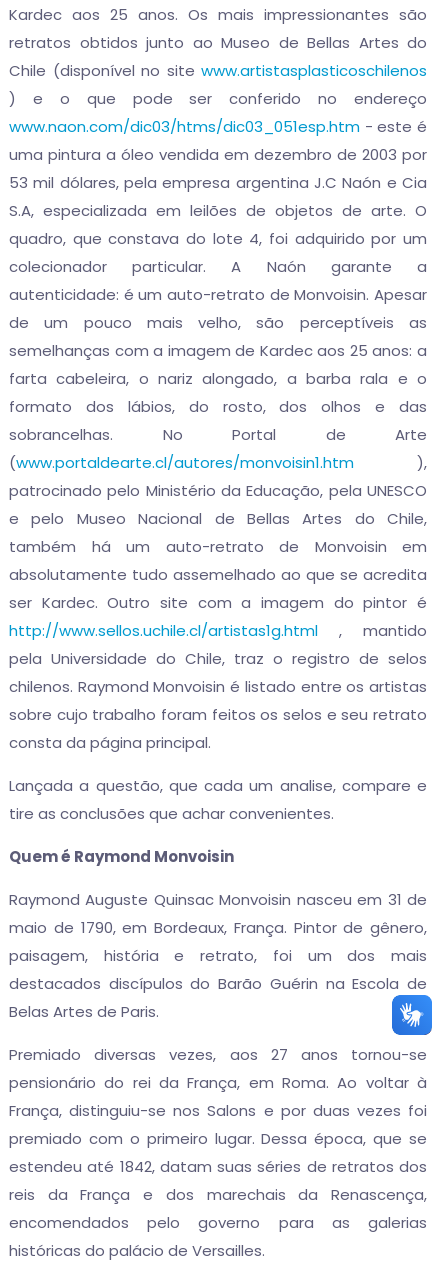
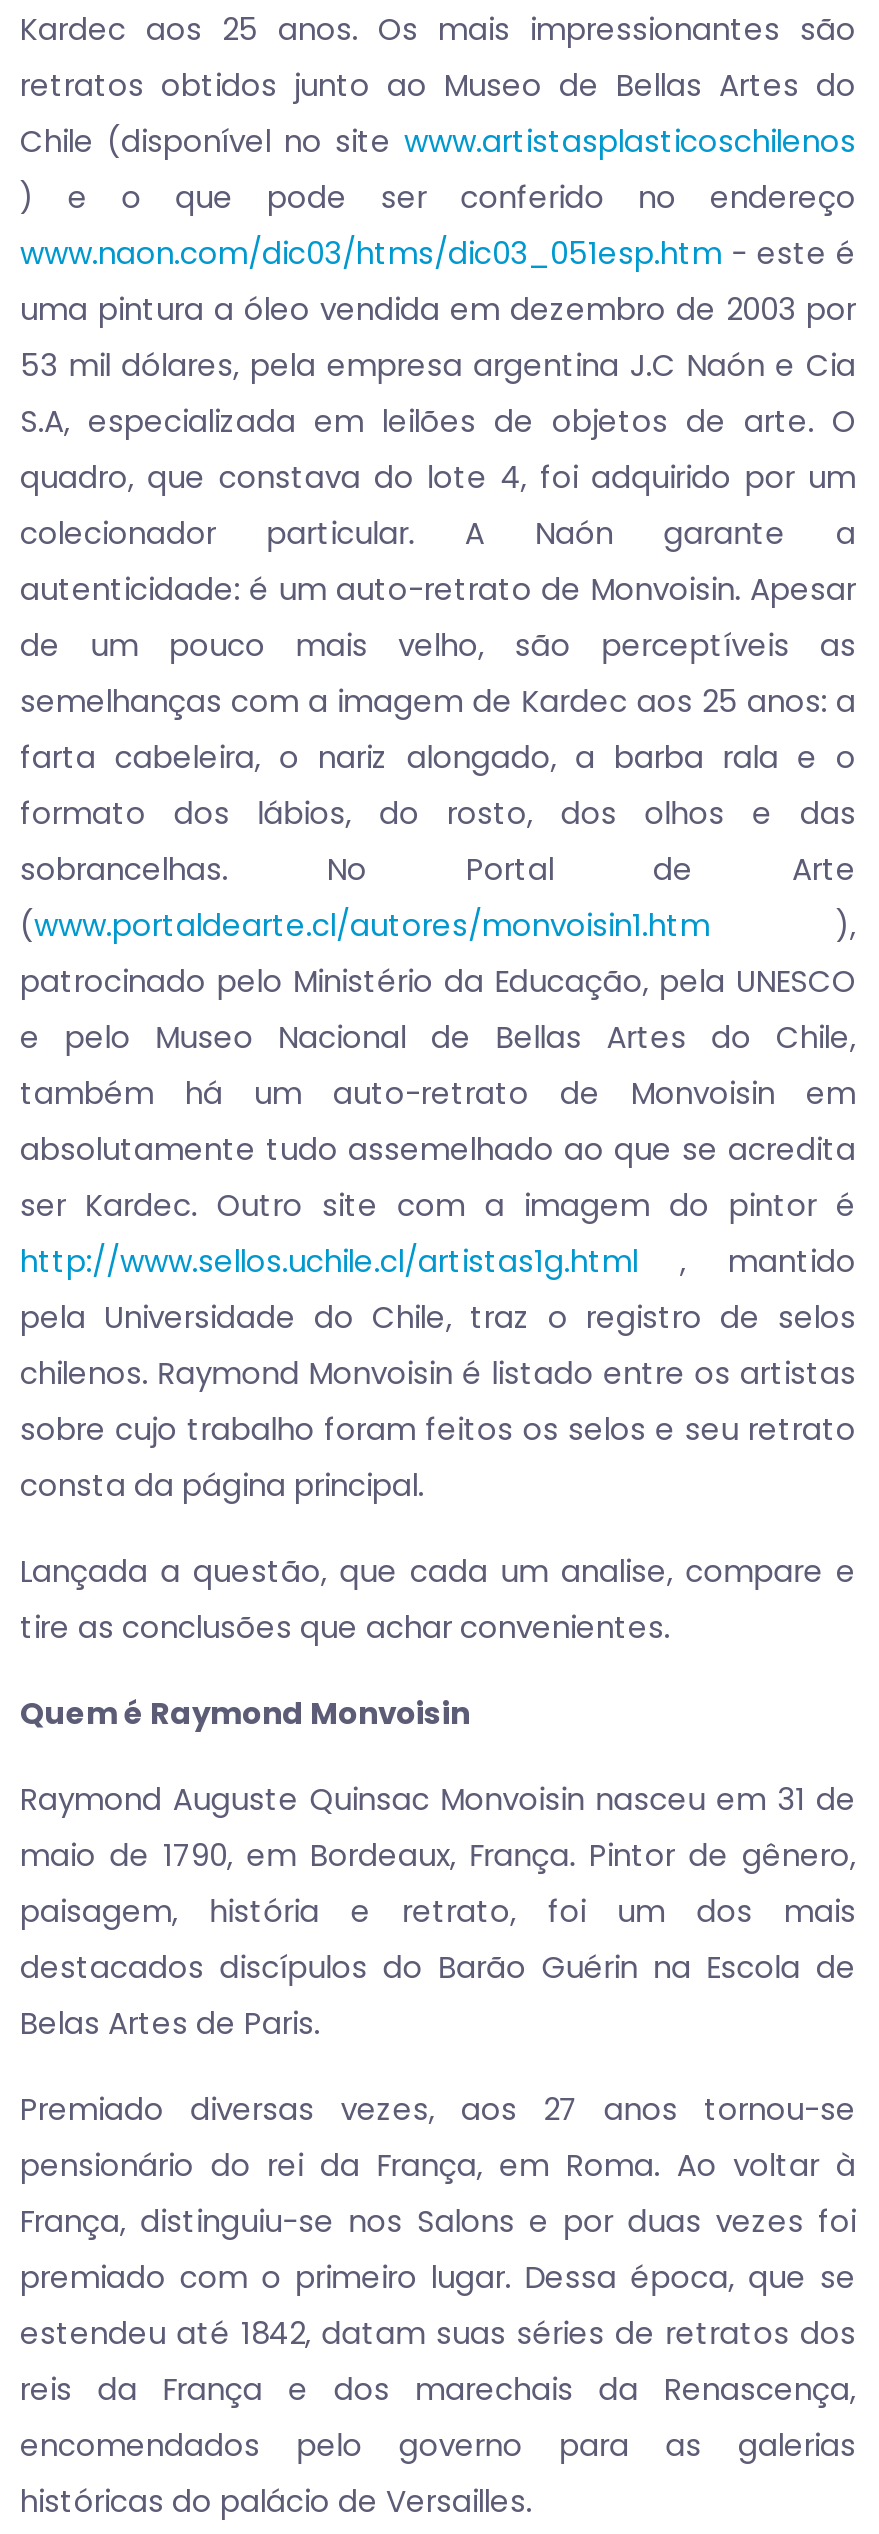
- [image]
